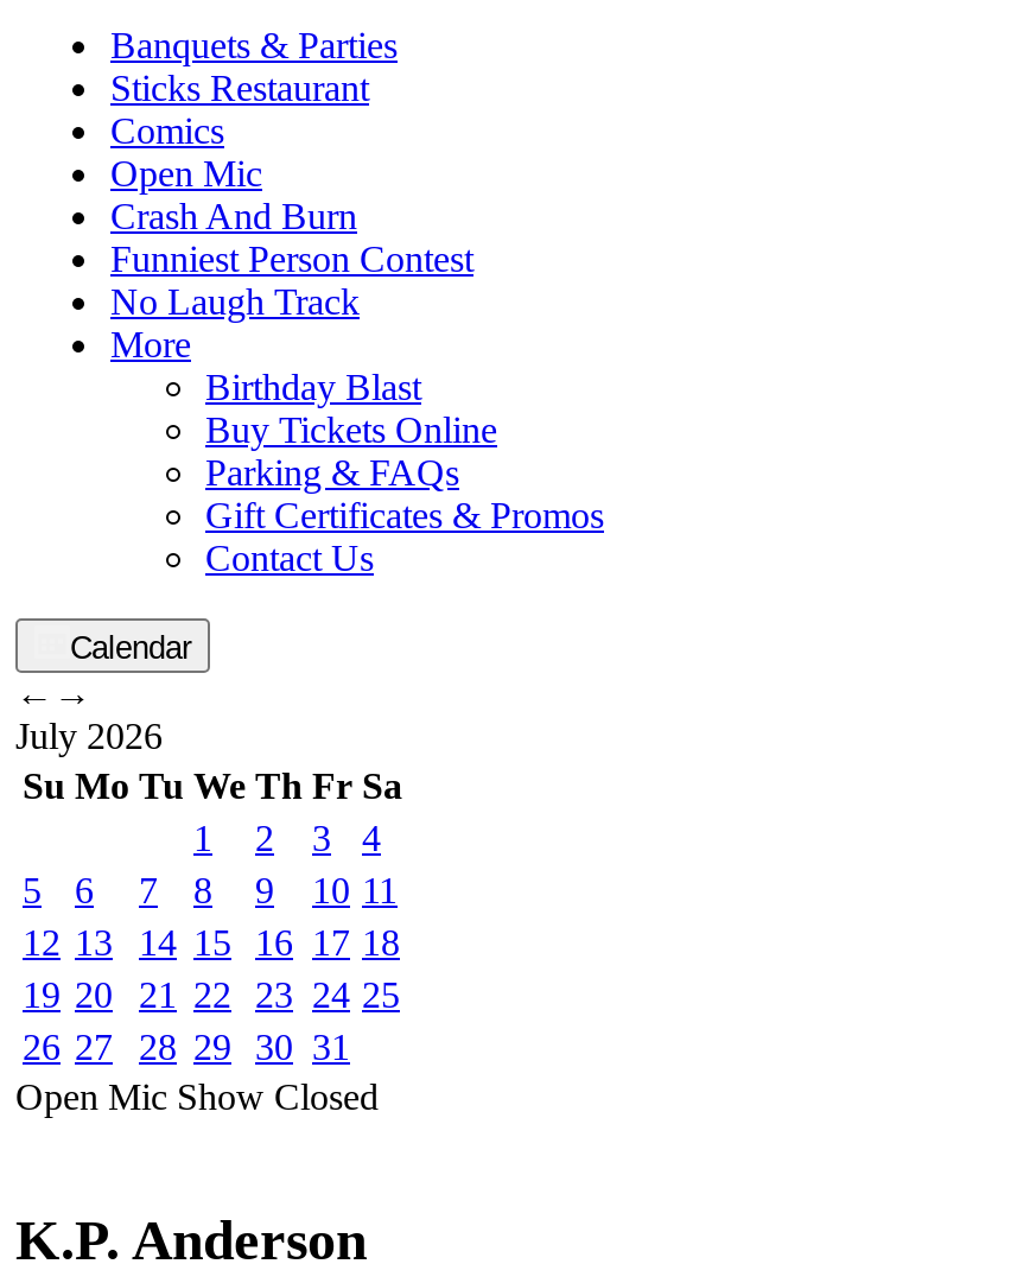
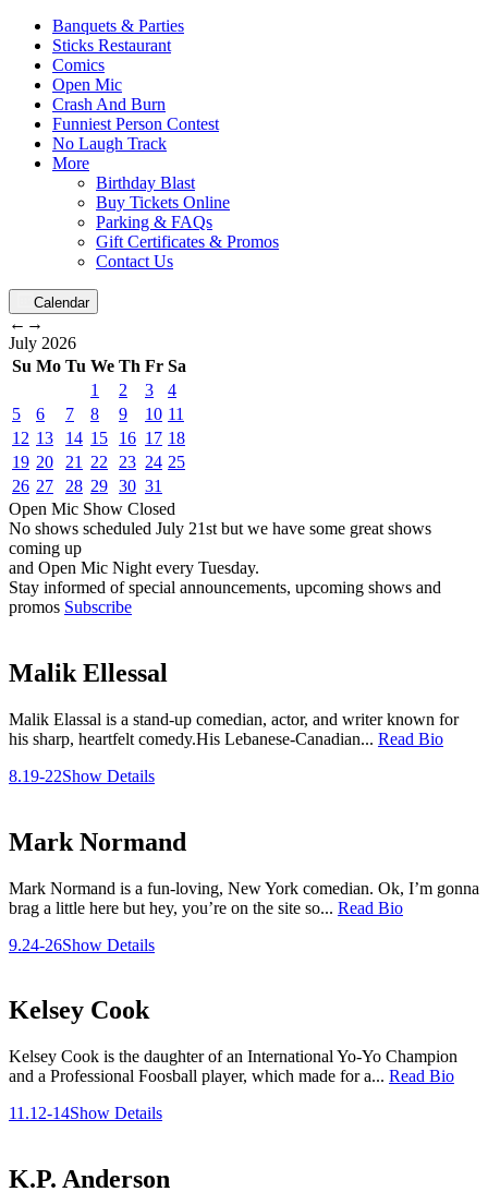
+ No shows scheduled July 21st but we have some great shows
+ coming up
+ and Open Mic Night every Tuesday.
+ Stay informed of special announcements, upcoming shows and
+ promos Subscribe
+ Malik Ellessal
+ Malik Elassal is a stand-up comedian, actor, and writer known for
+ his sharp, heartfelt comedy.His Lebanese-Canadian... Read Bio
+ 8.19-22Show Details
+ Mark Normand
+ Mark Normand is a fun-loving, New York comedian. Ok, I’m gonna
+ brag a little here but hey, you’re on the site so... Read Bio
+ 9.24-26Show Details
+ Kelsey Cook
+ Kelsey Cook is the daughter of an International Yo-Yo Champion
+ and a Professional Foosball player, which made for a... Read Bio
+ 11.12-14Show Details
